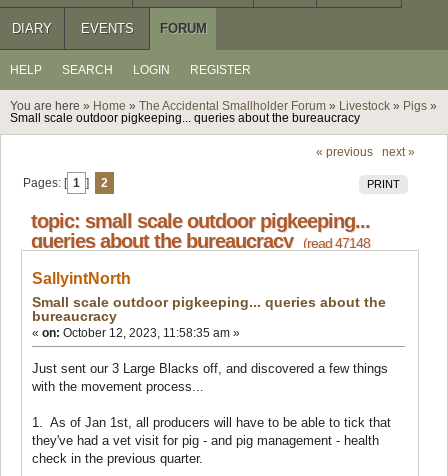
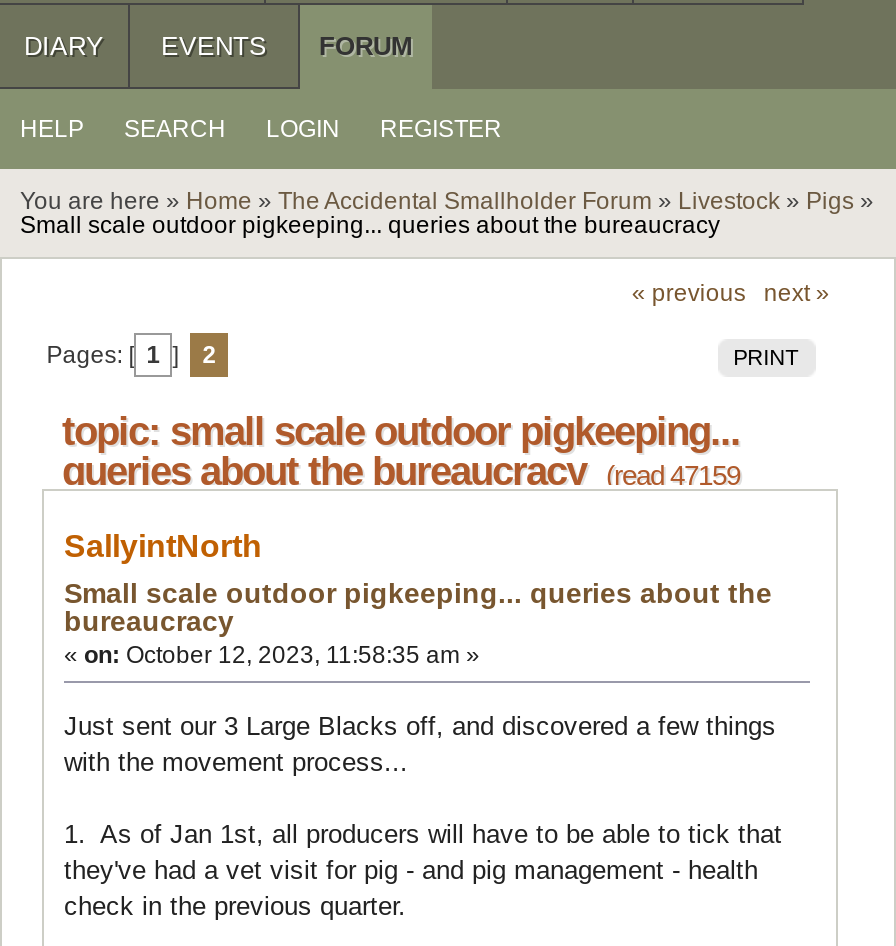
- queries about the bureaucracy (read 47148
+ queries about the bureaucracy (read 47159
